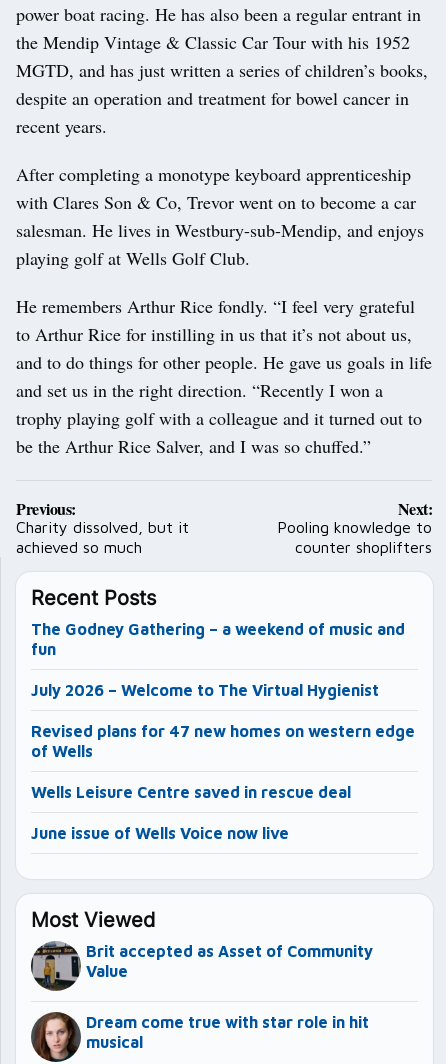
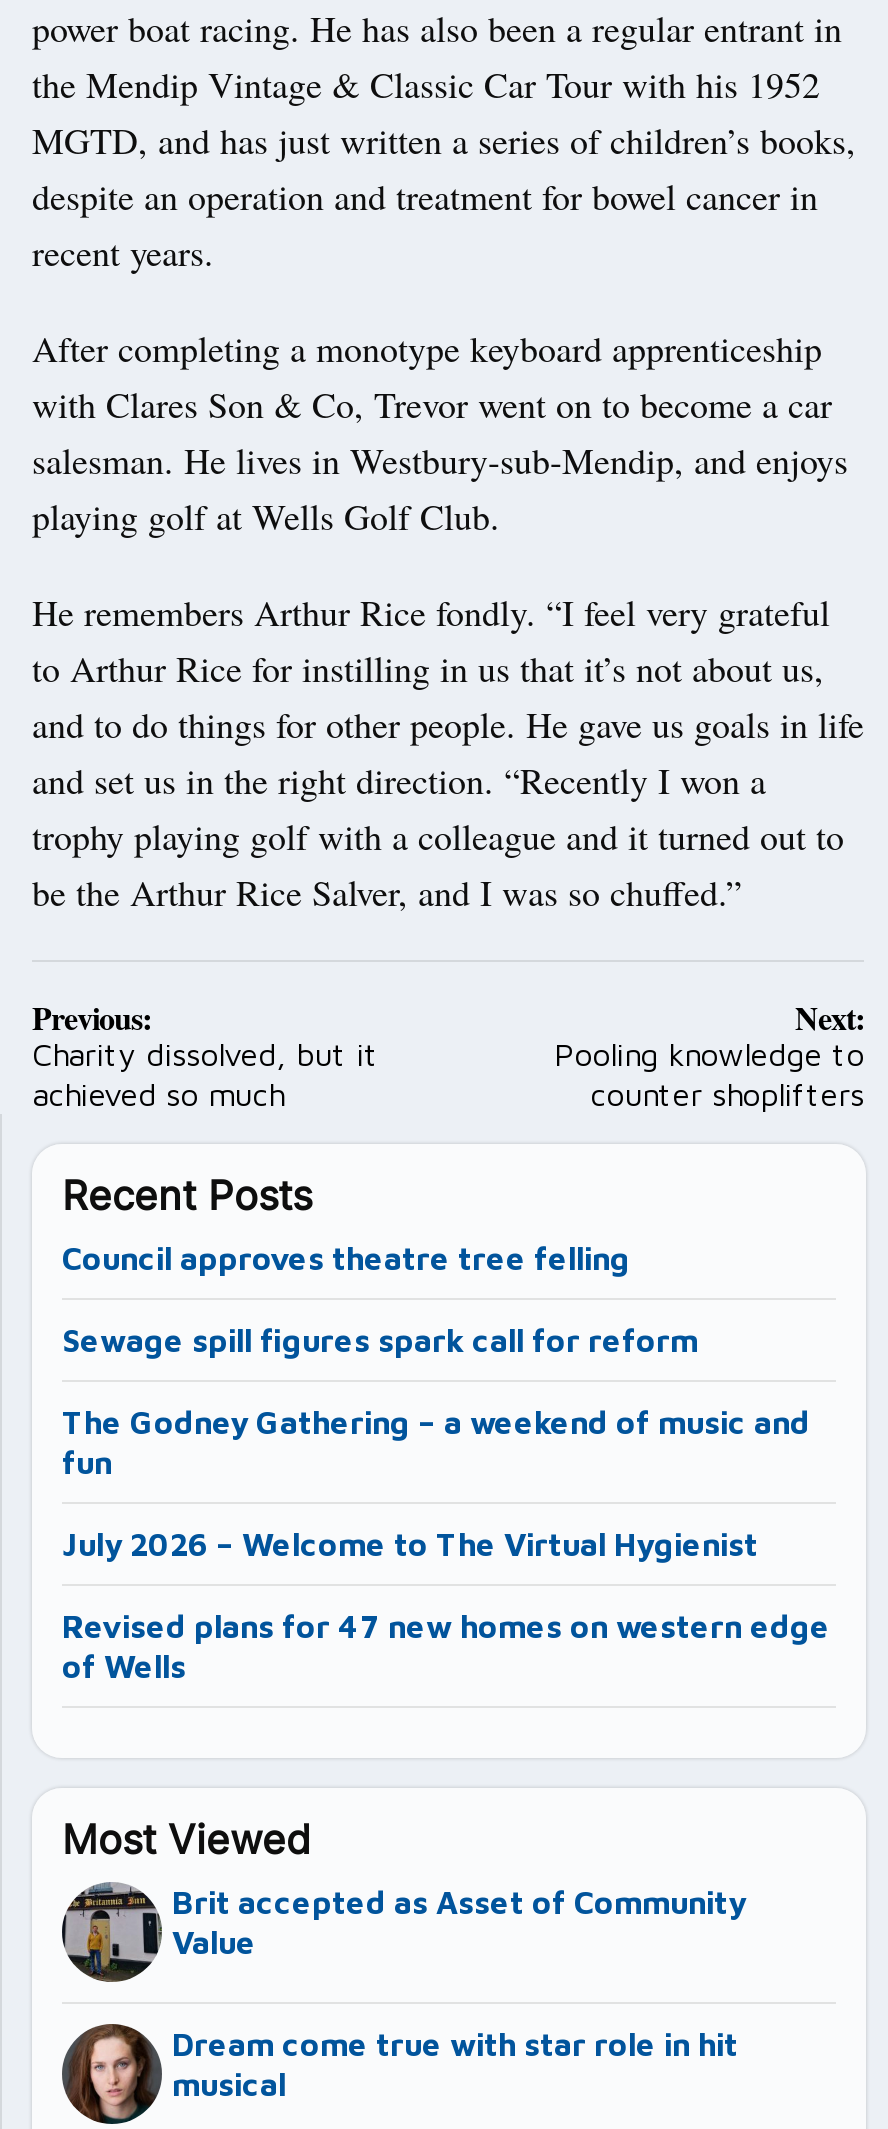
+ Council approves theatre tree felling
+ Sewage spill figures spark call for reform

moved down: The Godney Gathering – a weekend of music and | fun | July 2026 – Welcome to The Virtual Hygienist | Revised plans for 47 new homes on western edge | of Wells

- Wells Leisure Centre saved in rescue deal
- June issue of Wells Voice now live
